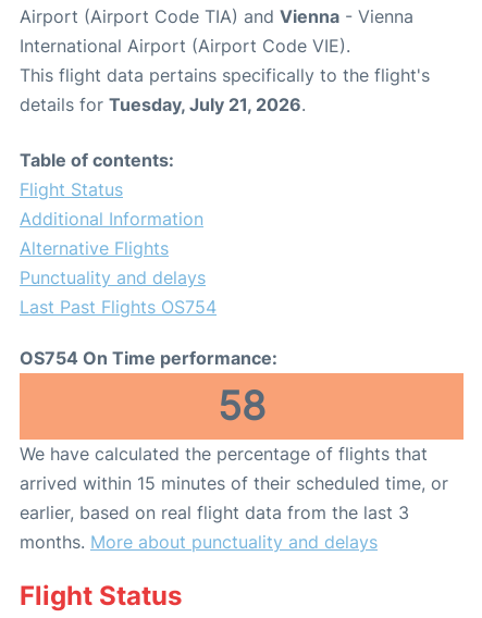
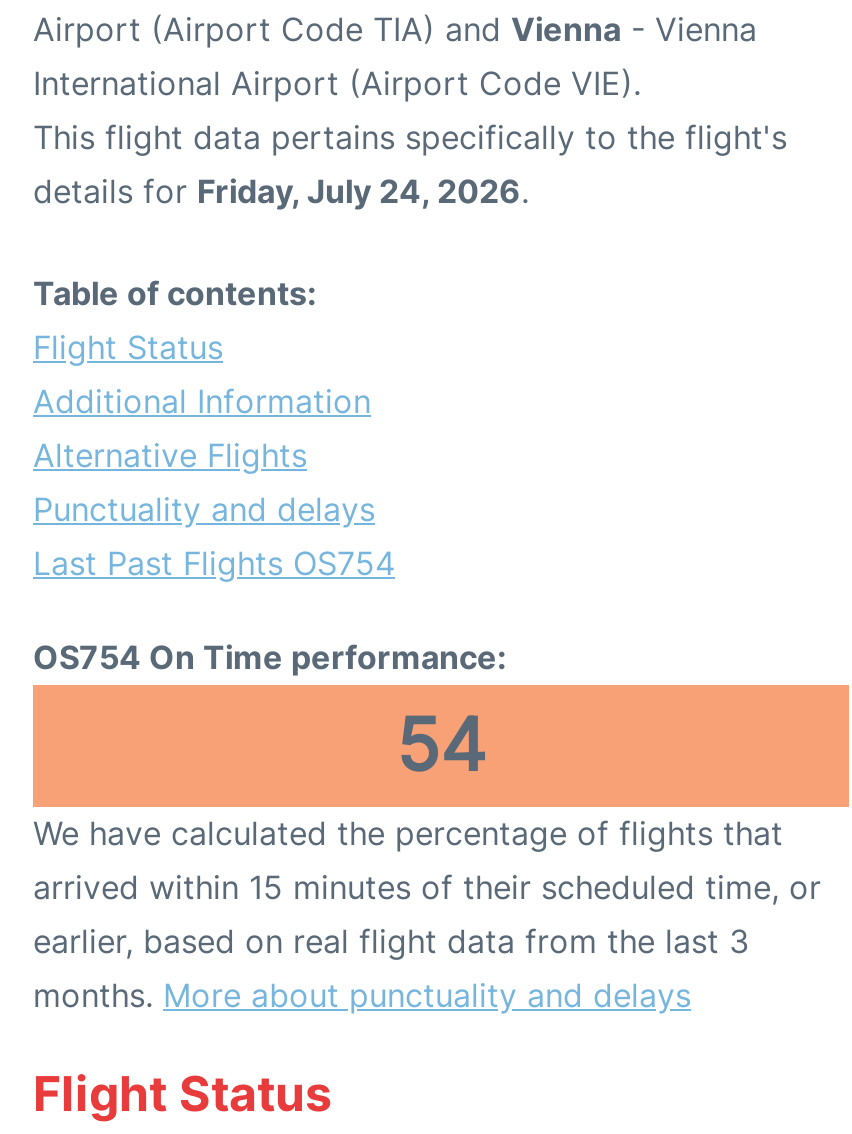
- details for Tuesday, July 21, 2026.
+ details for Friday, July 24, 2026.

- 58
+ 54
